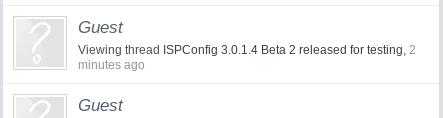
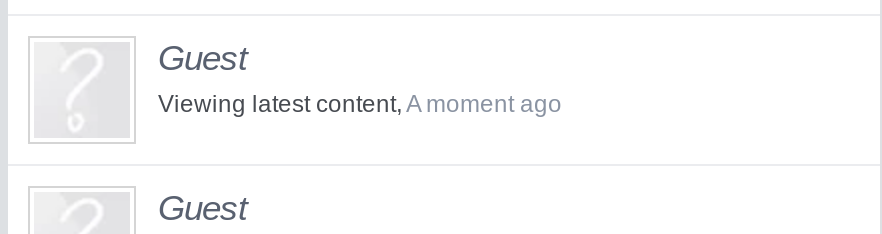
- Viewing thread ISPConfig 3.0.1.4 Beta 2 released for testing, 2
- minutes ago
+ Viewing latest content, A moment ago
